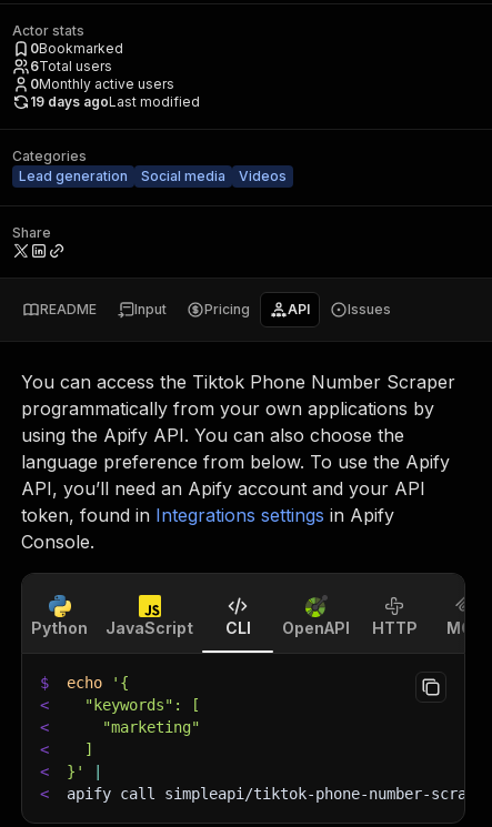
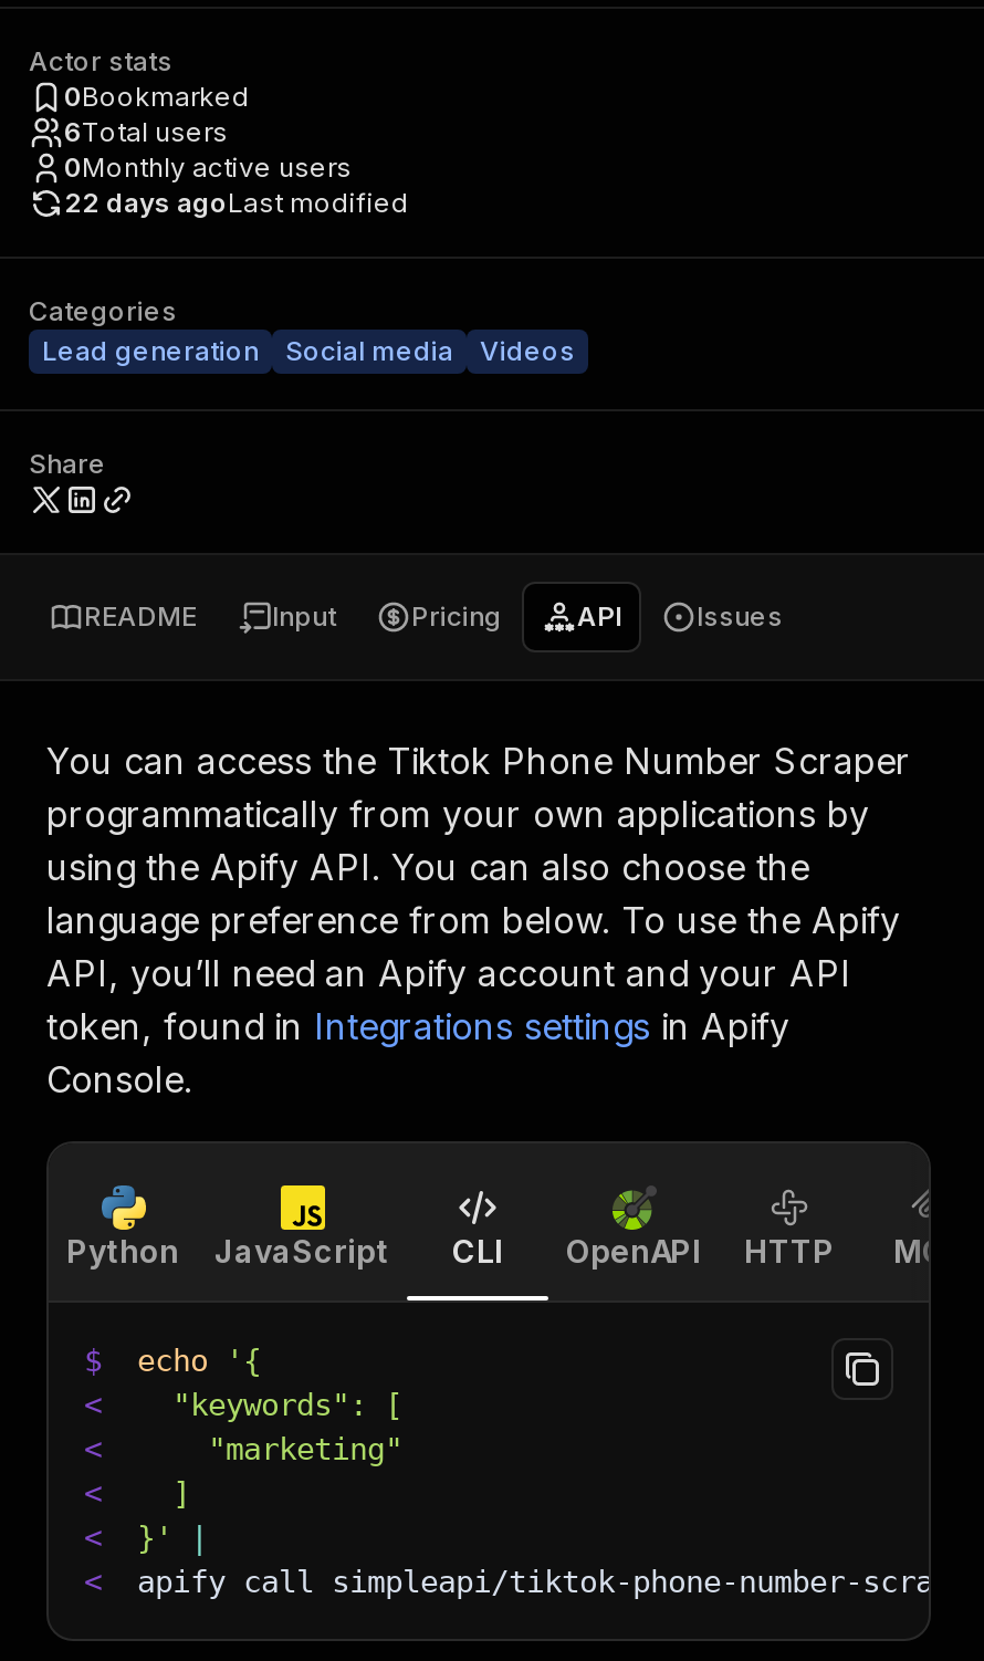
- 19 days agoLast modified
+ 22 days agoLast modified
